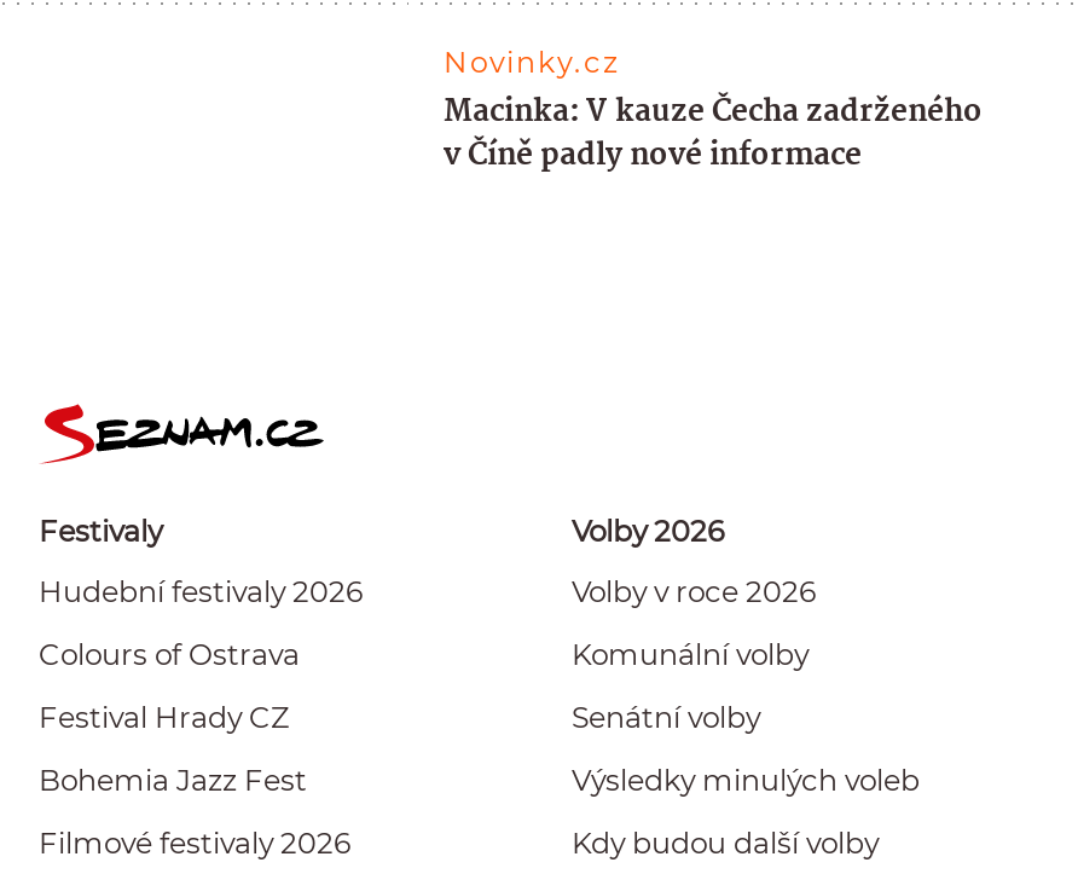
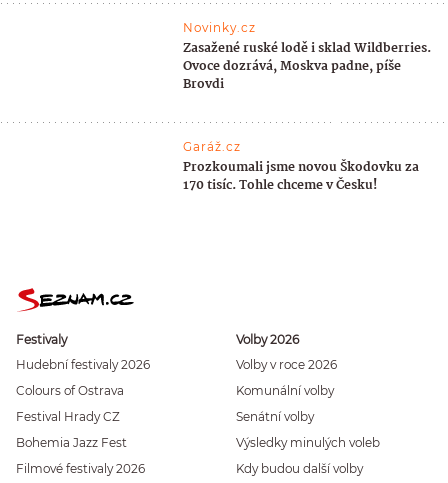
- Macinka: V kauze Čecha zadrženého
- v Číně padly nové informace
+ Zasažené ruské lodě i sklad Wildberries.
+ Ovoce dozrává, Moskva padne, píše
+ Brovdi
+ Garáž.cz
+ Prozkoumali jsme novou Škodovku za
+ 170 tisíc. Tohle chceme v Česku!
